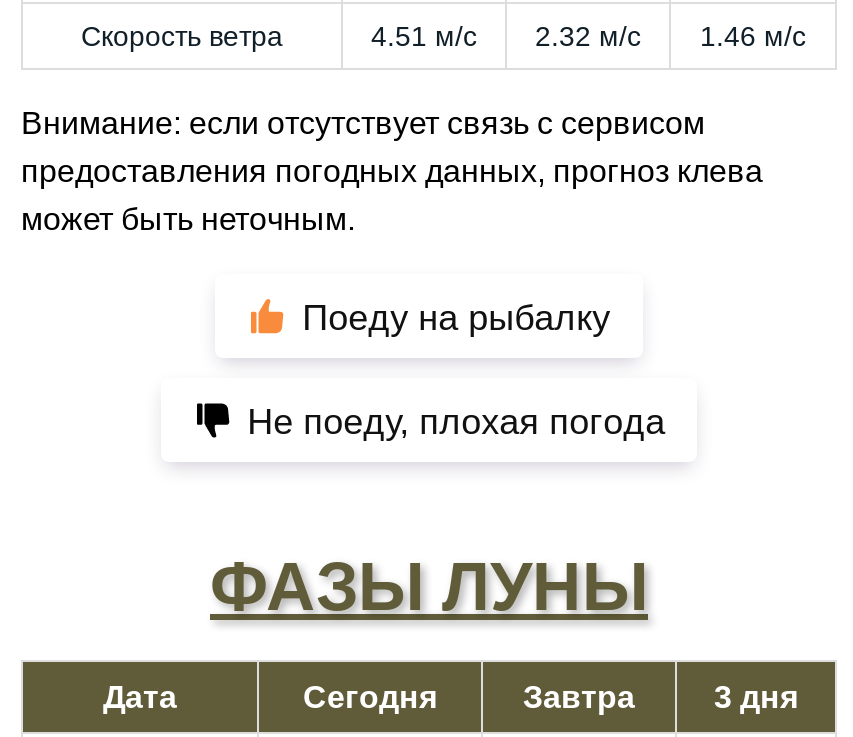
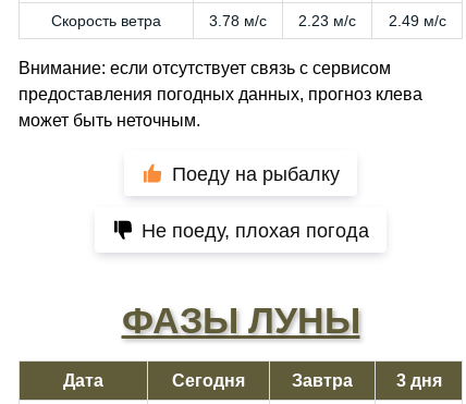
- 4.51 м/с
+ 3.78 м/с

- 2.32 м/с
+ 2.23 м/с

- 1.46 м/с
+ 2.49 м/с
